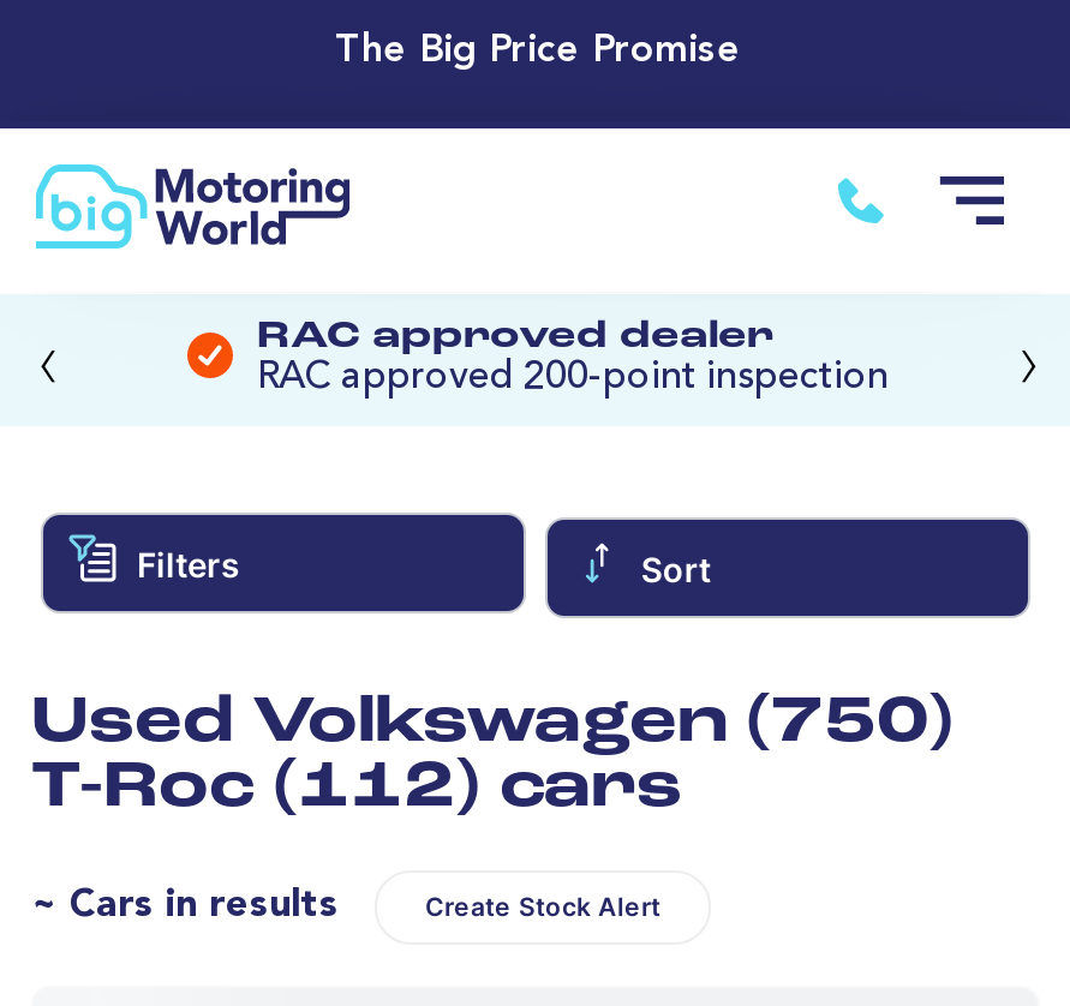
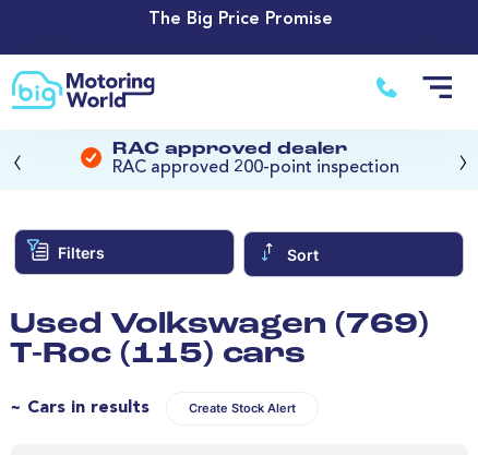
- Used Volkswagen (750)
+ Used Volkswagen (769)

- T-Roc (112) cars
+ T-Roc (115) cars
